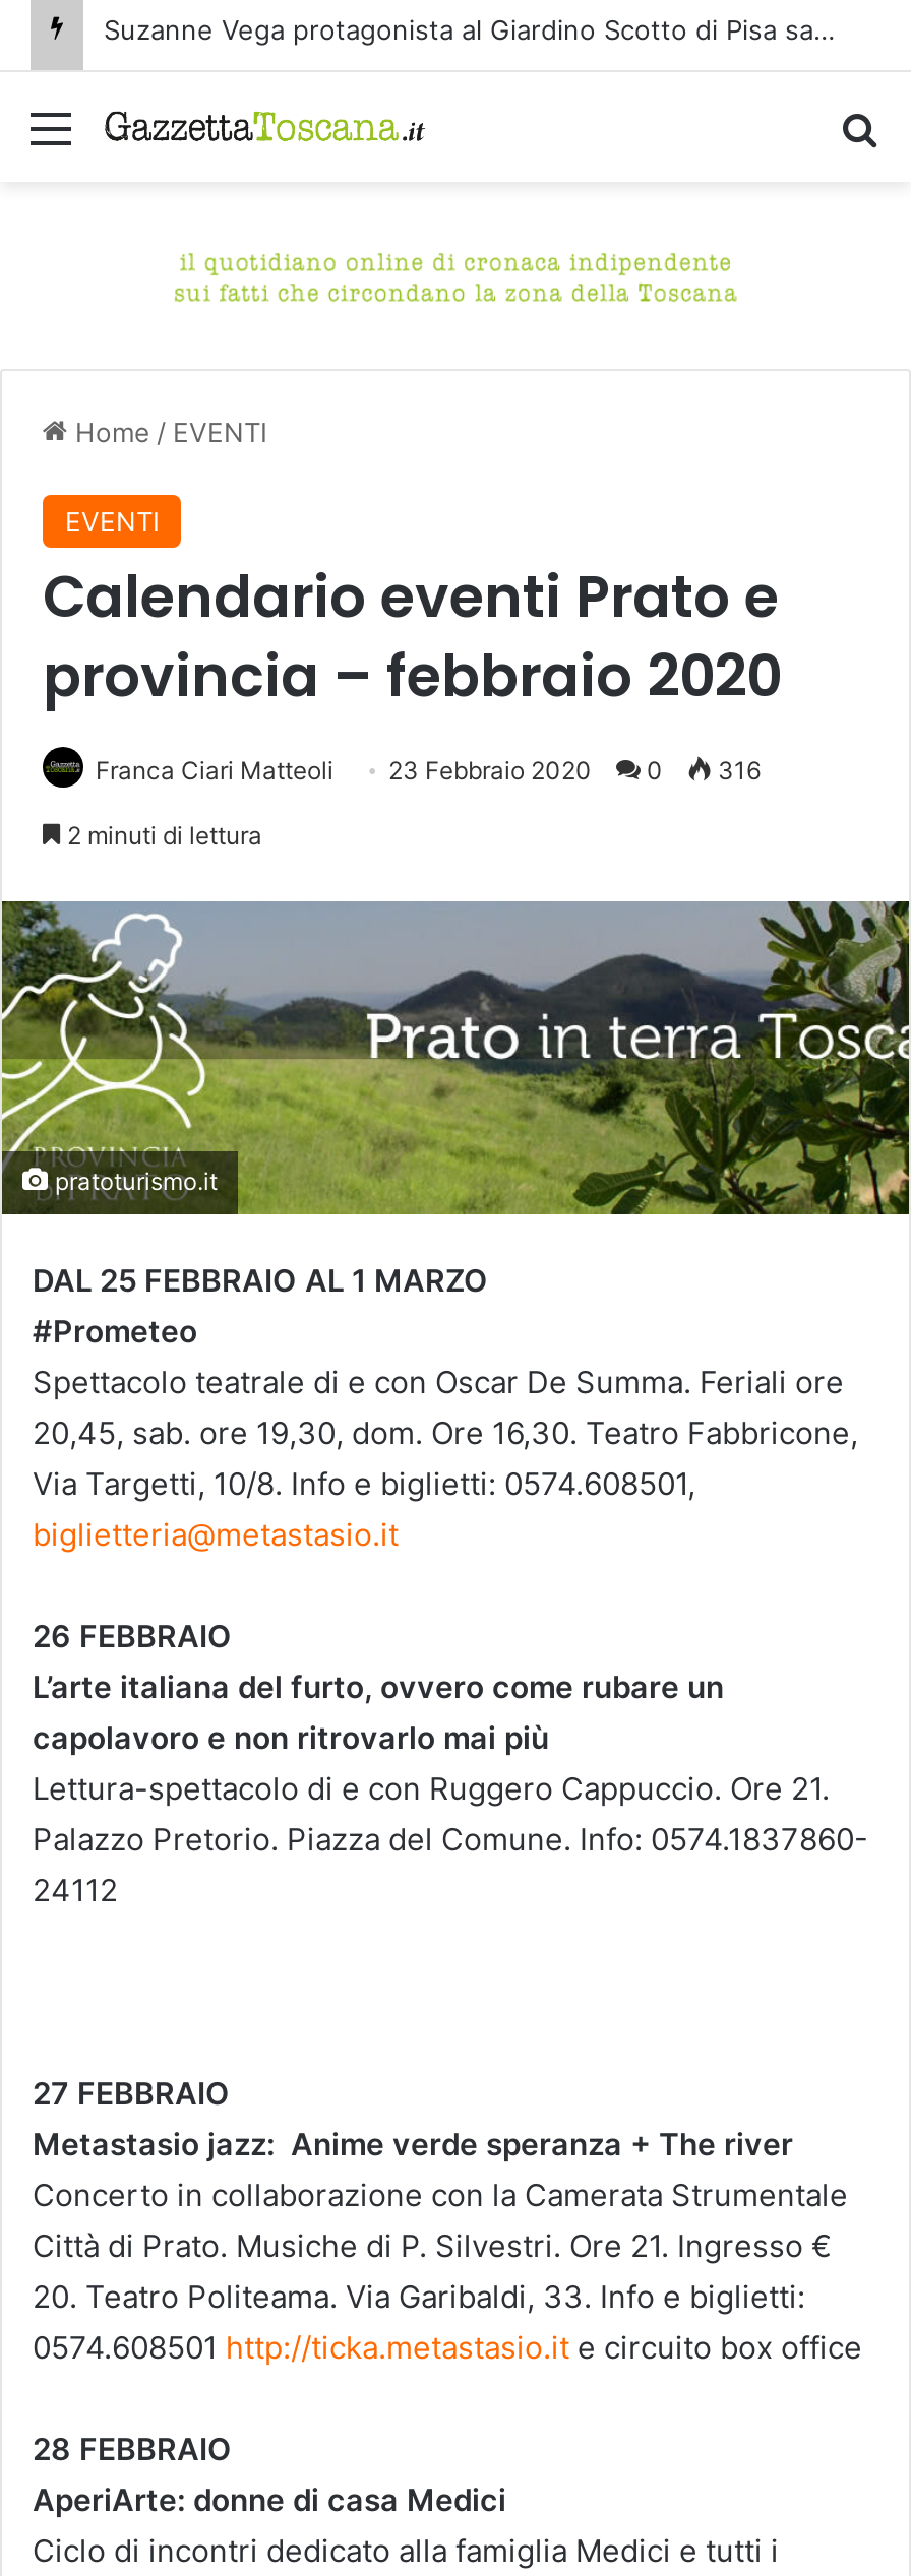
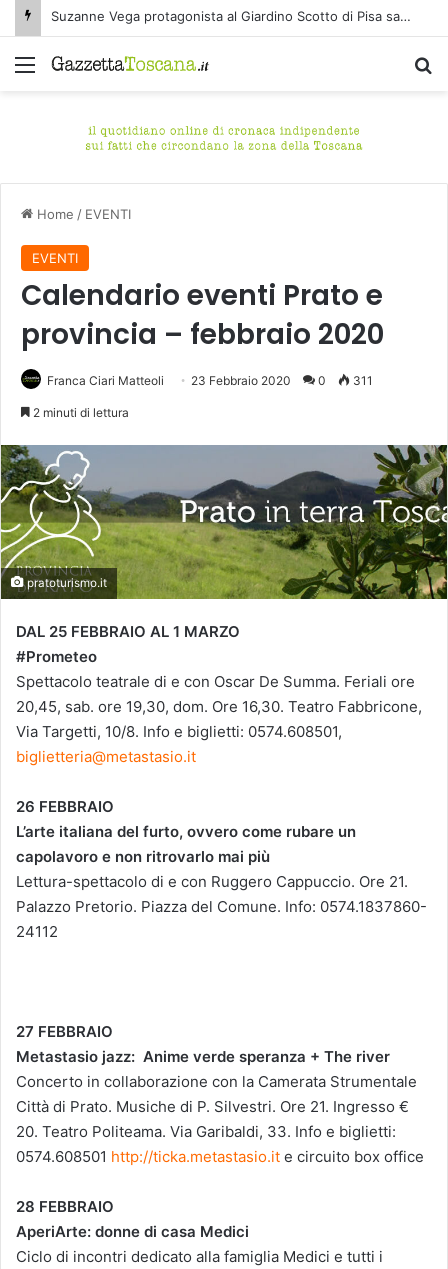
- Franca Ciari Matteoli 23 Febbraio 2020 0 316
+ Franca Ciari Matteoli 23 Febbraio 2020 0 311
